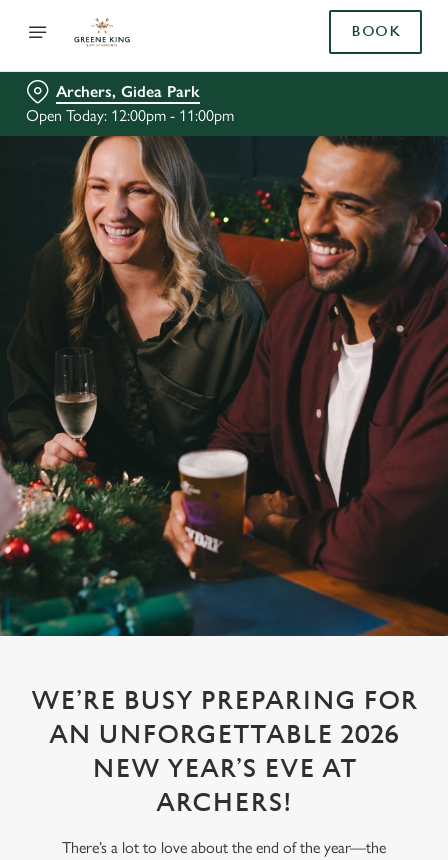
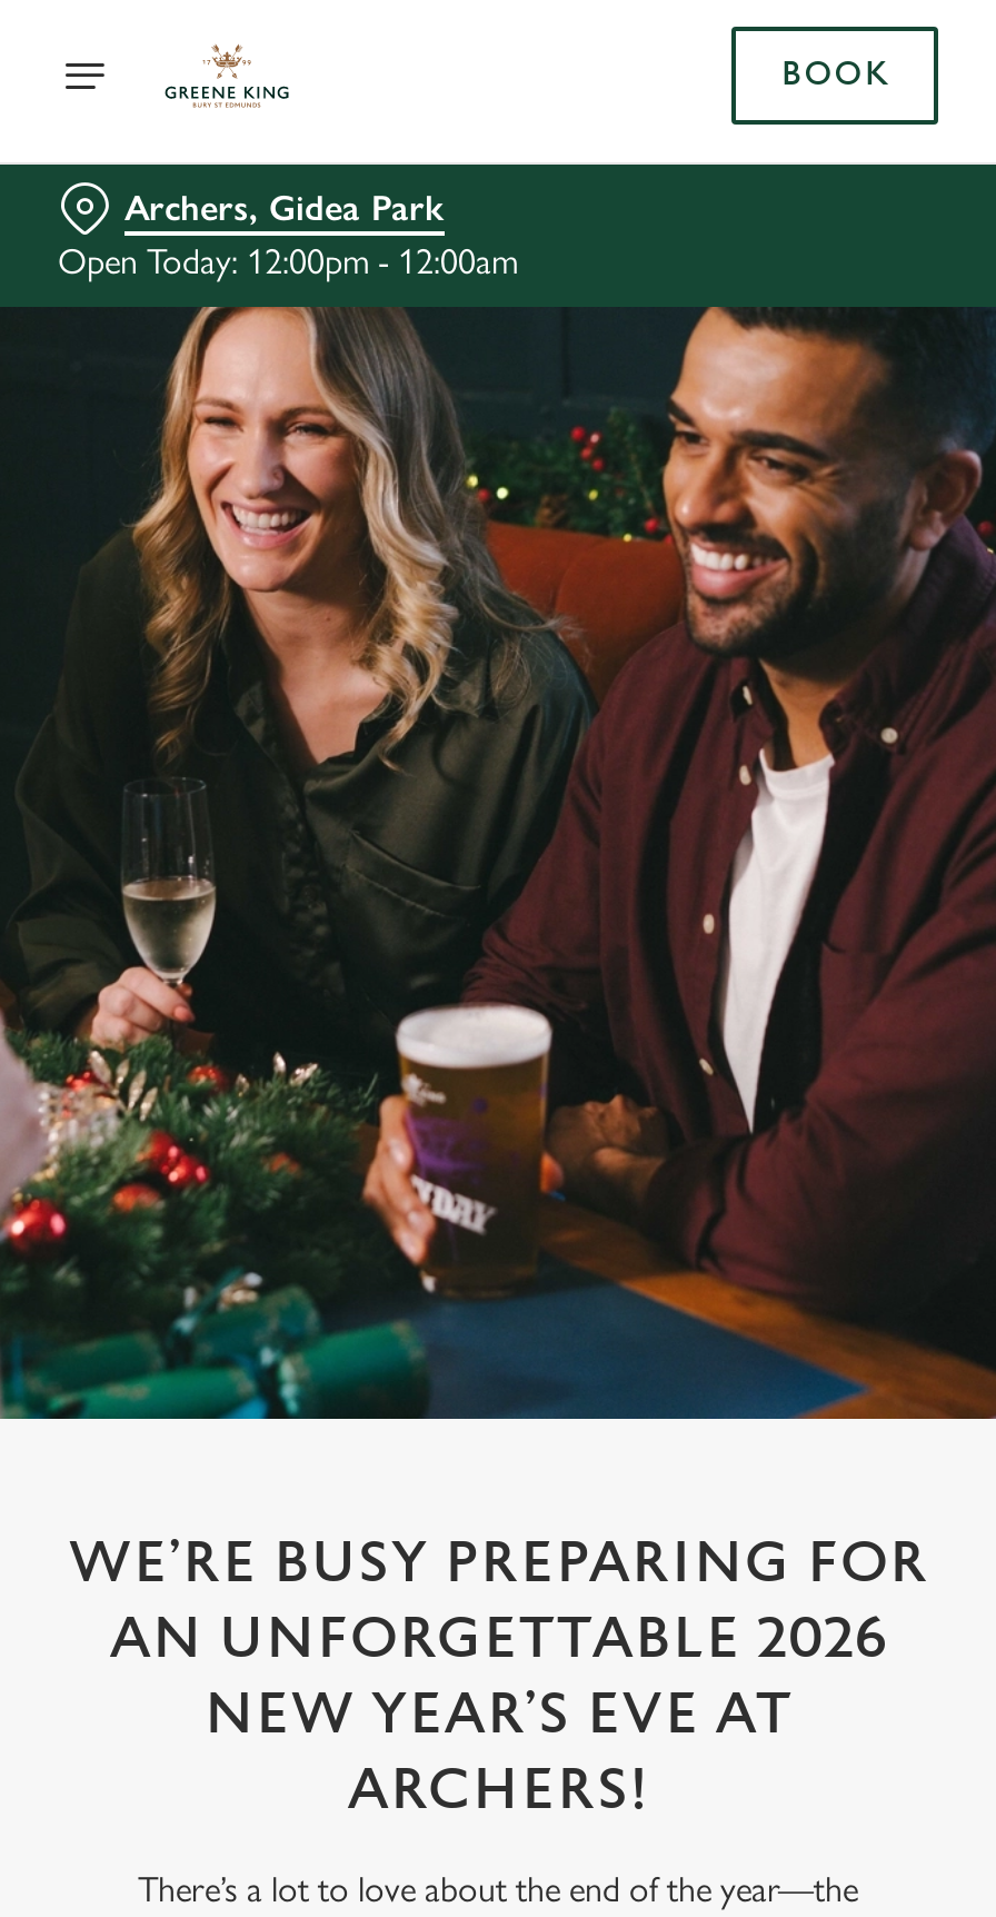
- Open Today: 12:00pm - 11:00pm
+ Open Today: 12:00pm - 12:00am
